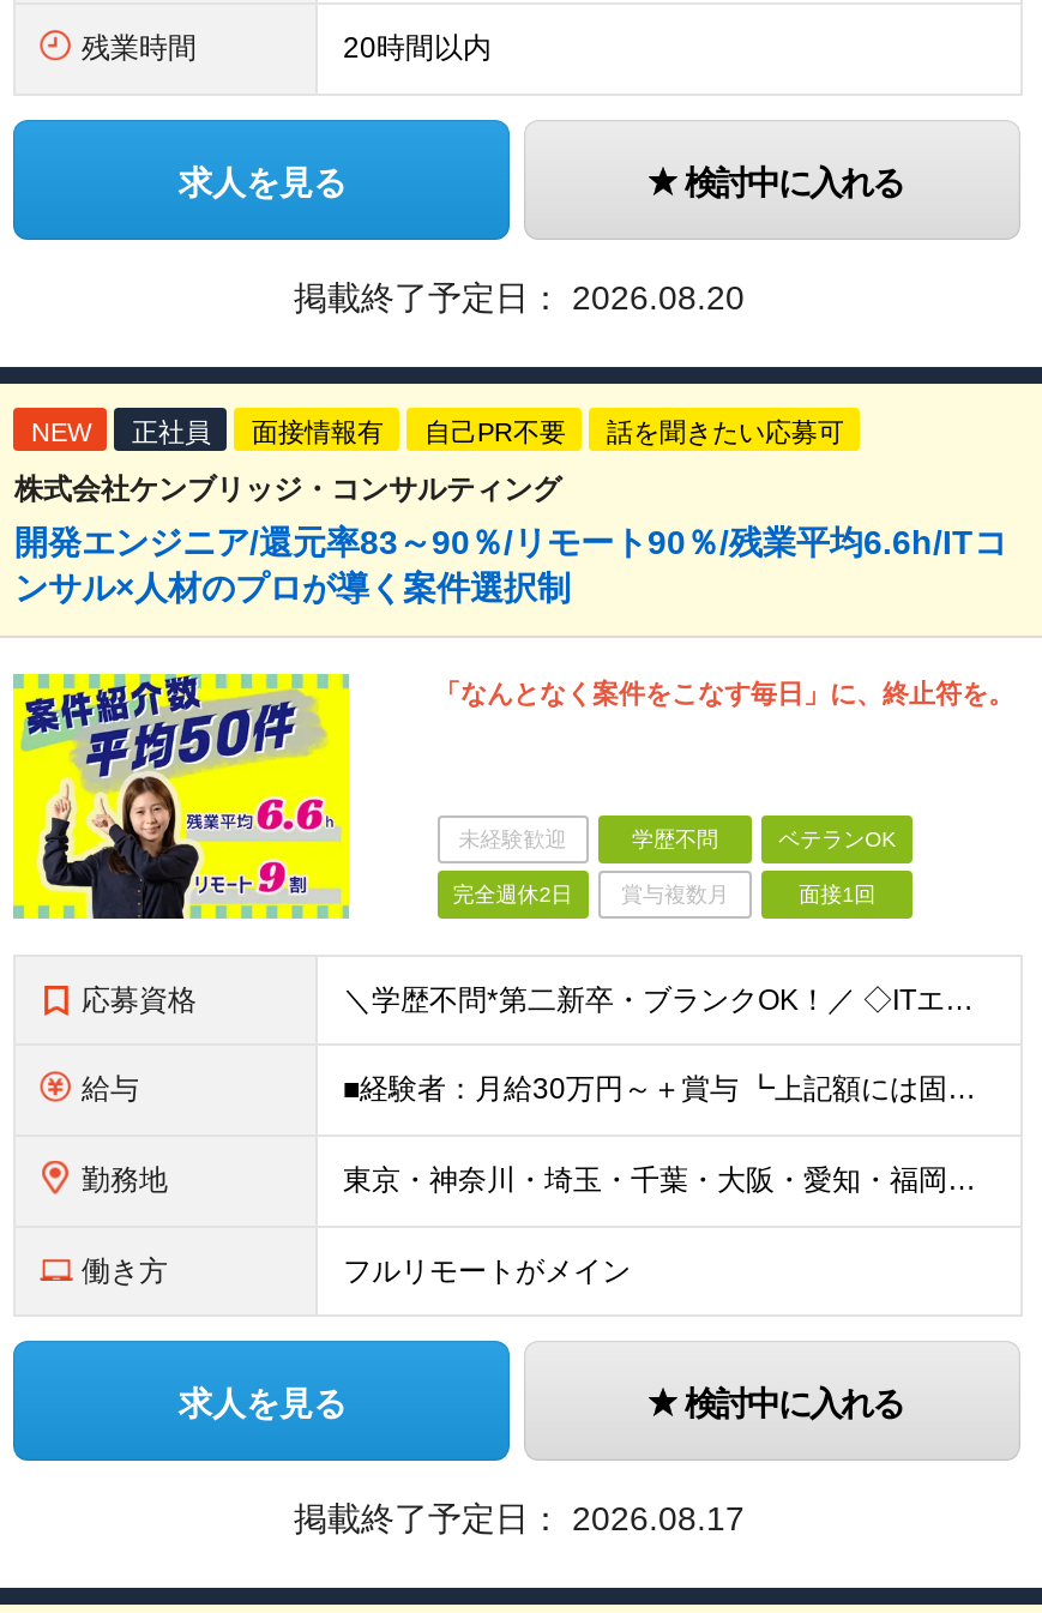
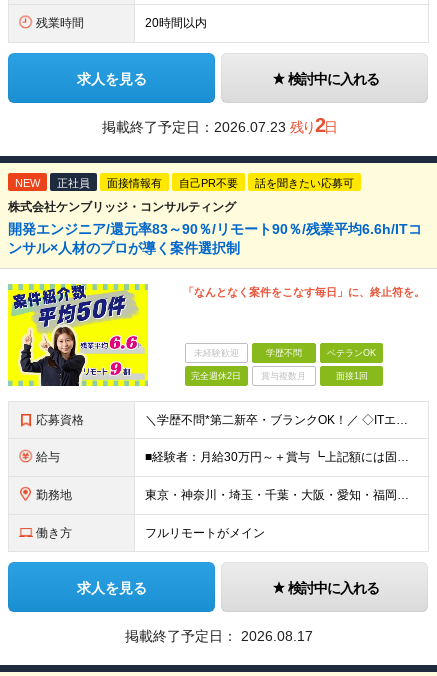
- 掲載終了予定日：2026.08.20
+ 掲載終了予定日：2026.07.23 残り2日
